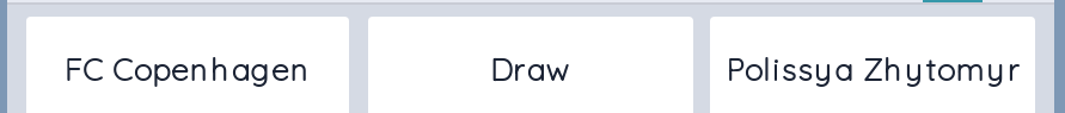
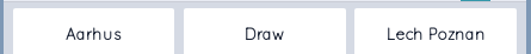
- FC Copenhagen
+ Aarhus

- Polissya Zhytomyr
+ Lech Poznan
